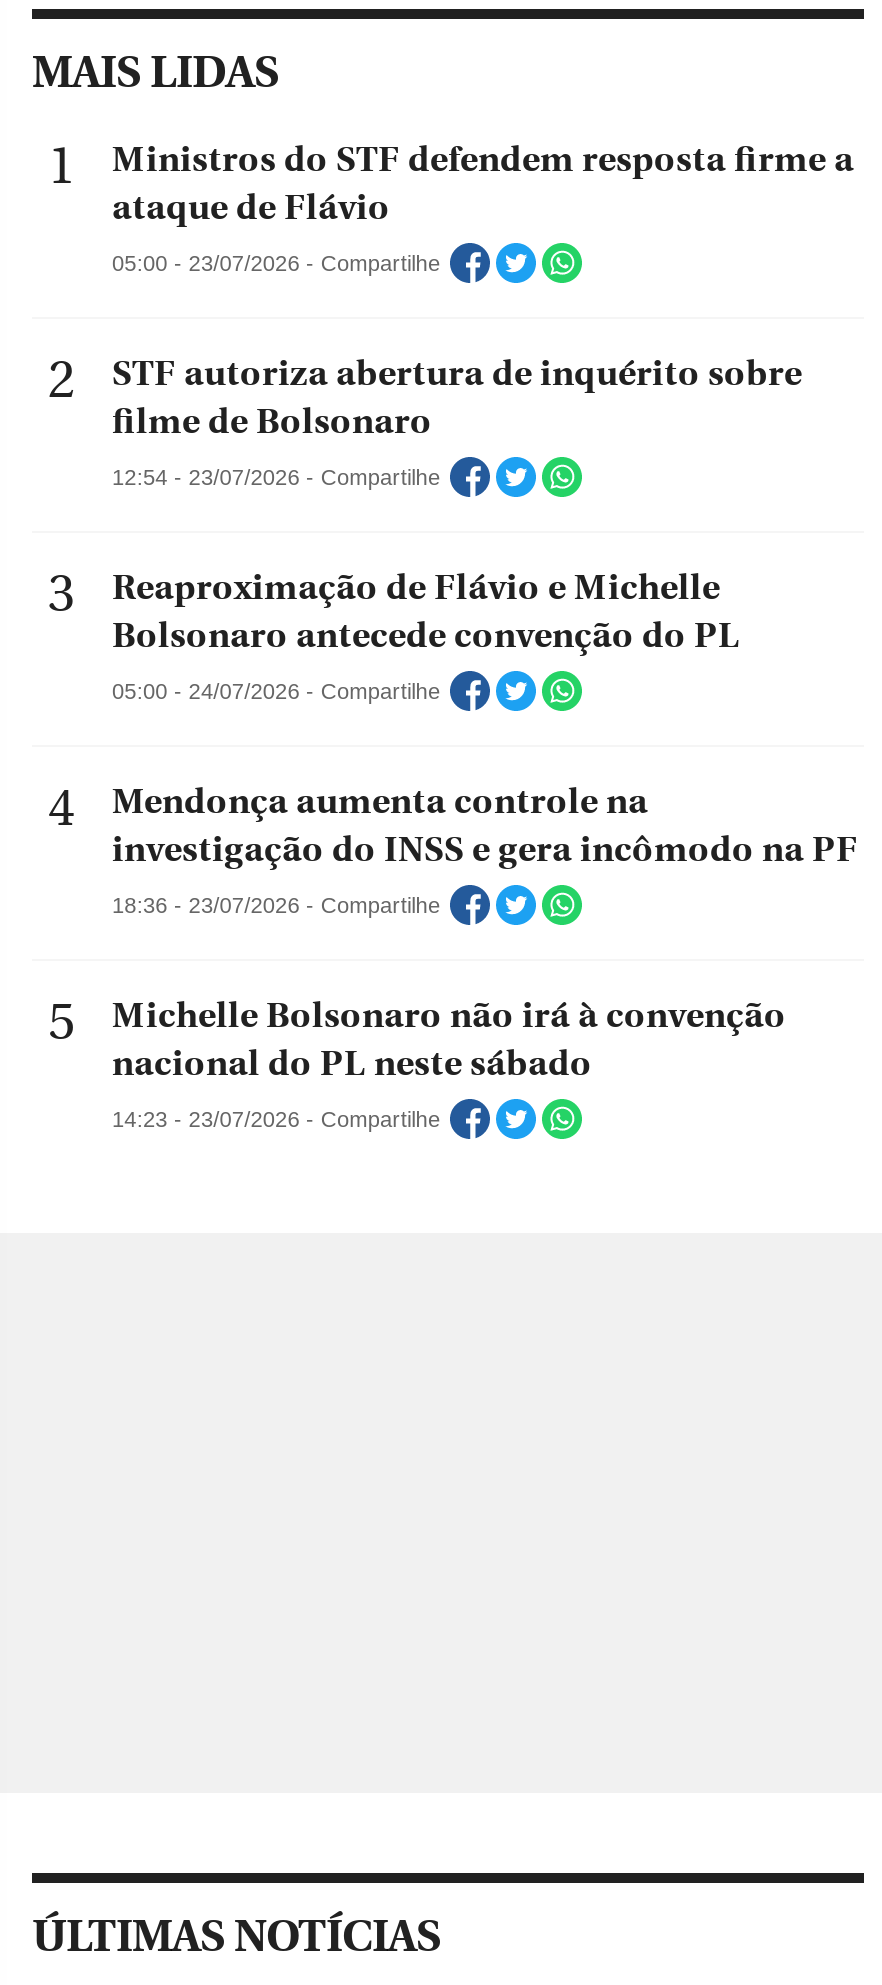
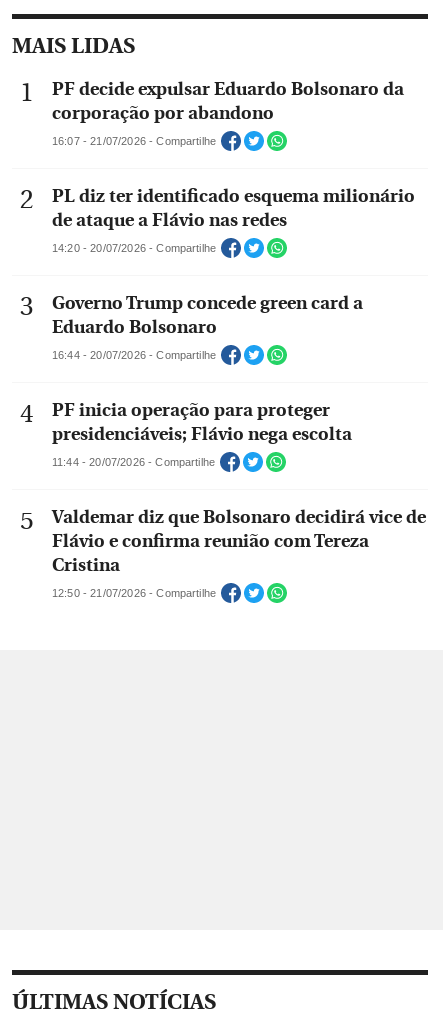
- Ministros do STF defendem resposta firme a
- ataque de Flávio
+ PF decide expulsar Eduardo Bolsonaro da
+ corporação por abandono

- 05:00 - 23/07/2026 - Compartilhe
+ 16:07 - 21/07/2026 - Compartilhe

- STF autoriza abertura de inquérito sobre
- filme de Bolsonaro
+ PL diz ter identificado esquema milionário
+ de ataque a Flávio nas redes

- 12:54 - 23/07/2026 - Compartilhe
+ 14:20 - 20/07/2026 - Compartilhe

- Reaproximação de Flávio e Michelle
- Bolsonaro antecede convenção do PL
+ Governo Trump concede green card a
+ Eduardo Bolsonaro

- 05:00 - 24/07/2026 - Compartilhe
+ 16:44 - 20/07/2026 - Compartilhe

- Mendonça aumenta controle na
- investigação do INSS e gera incômodo na PF
+ PF inicia operação para proteger
+ presidenciáveis; Flávio nega escolta

- 18:36 - 23/07/2026 - Compartilhe
+ 11:44 - 20/07/2026 - Compartilhe

- Michelle Bolsonaro não irá à convenção
- nacional do PL neste sábado
+ Valdemar diz que Bolsonaro decidirá vice de
+ Flávio e confirma reunião com Tereza
+ Cristina

- 14:23 - 23/07/2026 - Compartilhe
+ 12:50 - 21/07/2026 - Compartilhe
